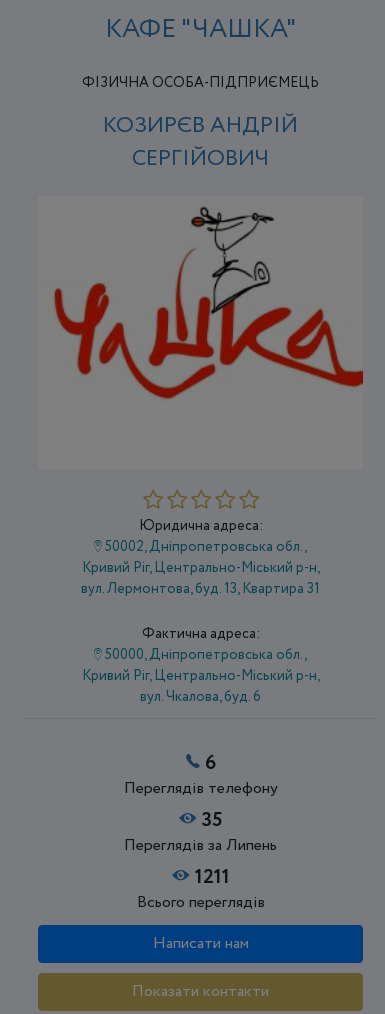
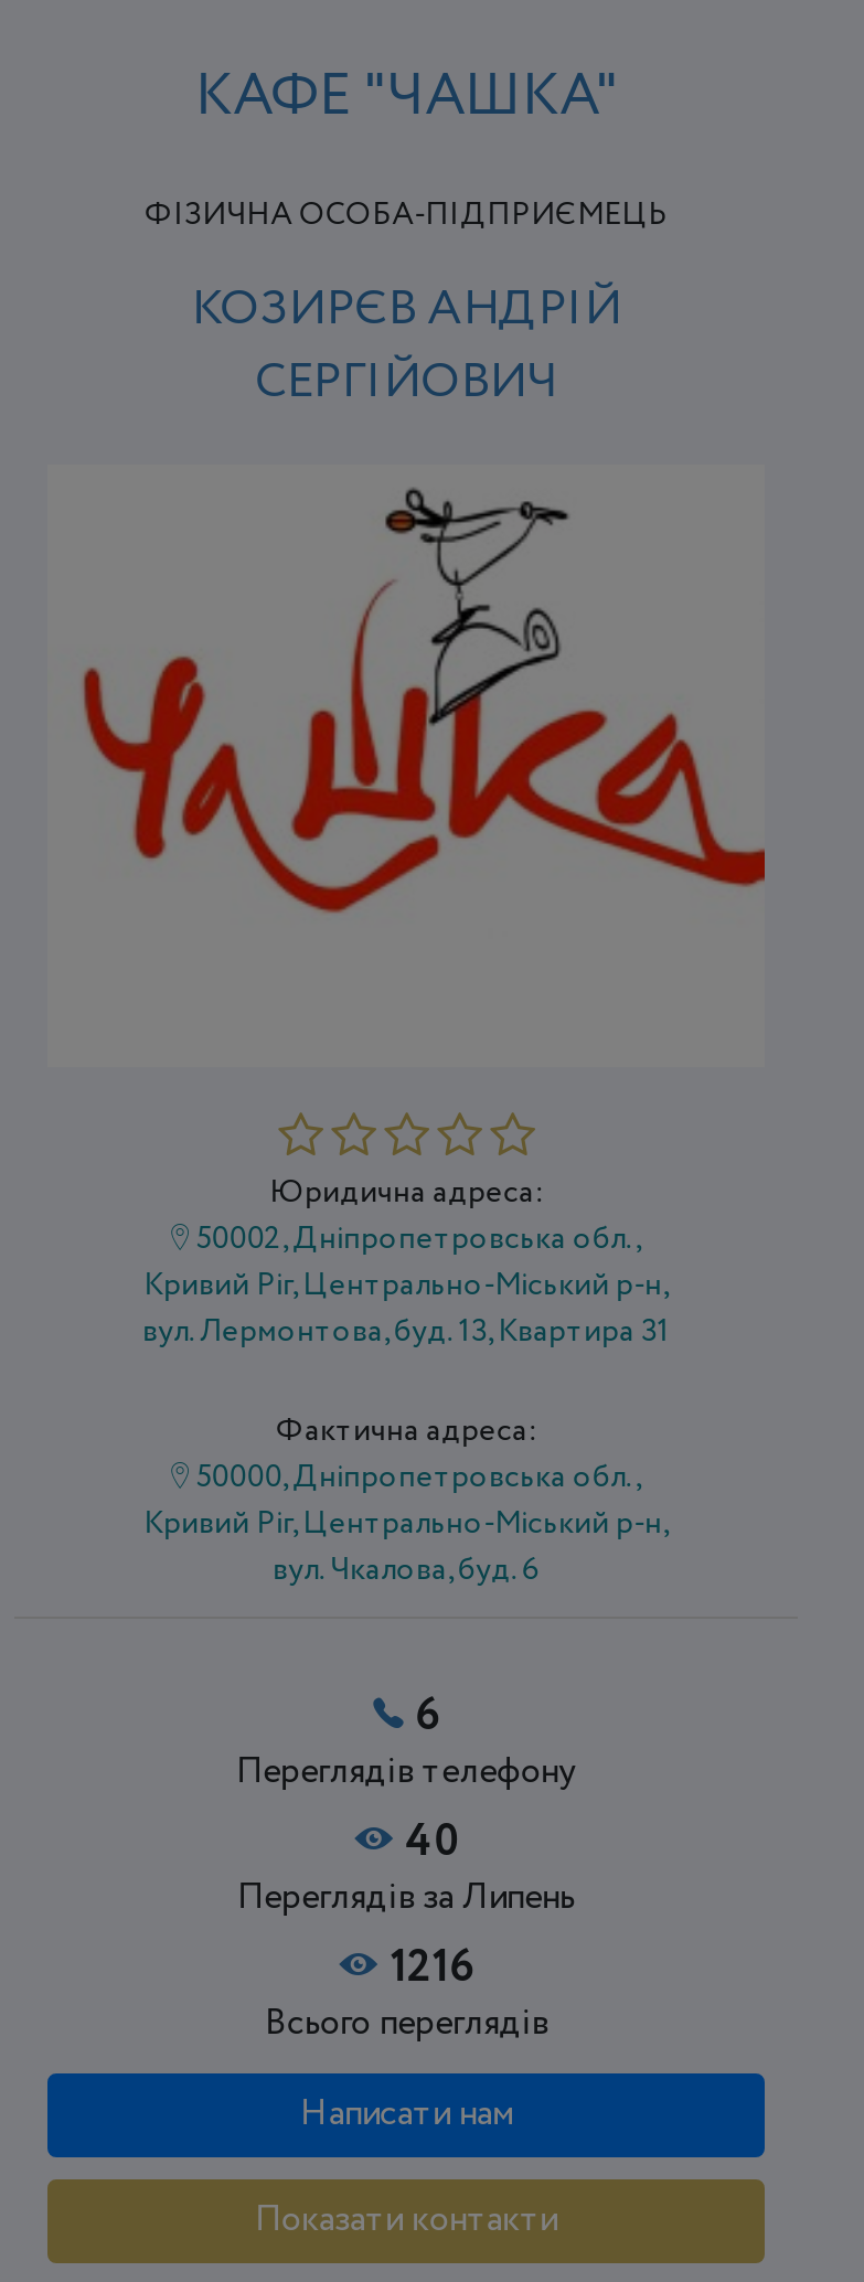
- 35
+ 40

- 1211
+ 1216
